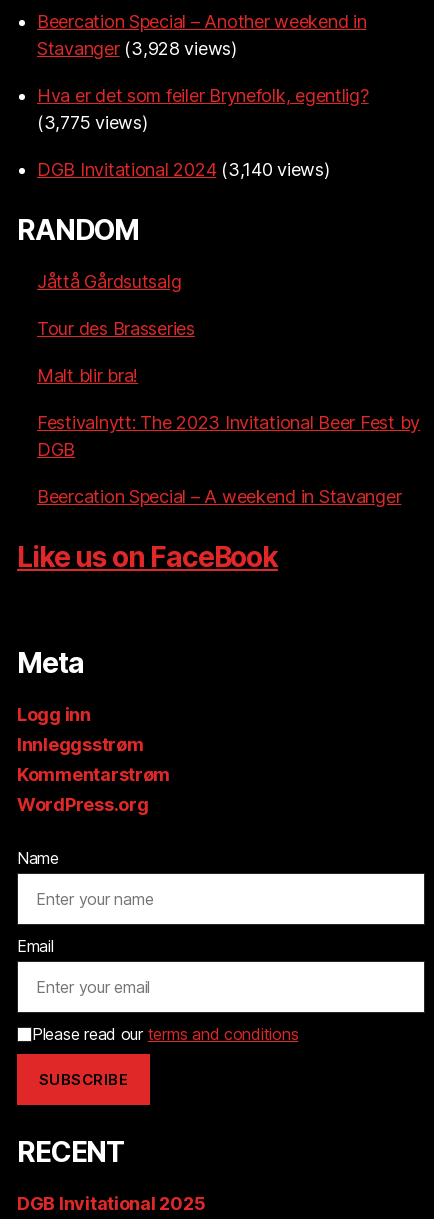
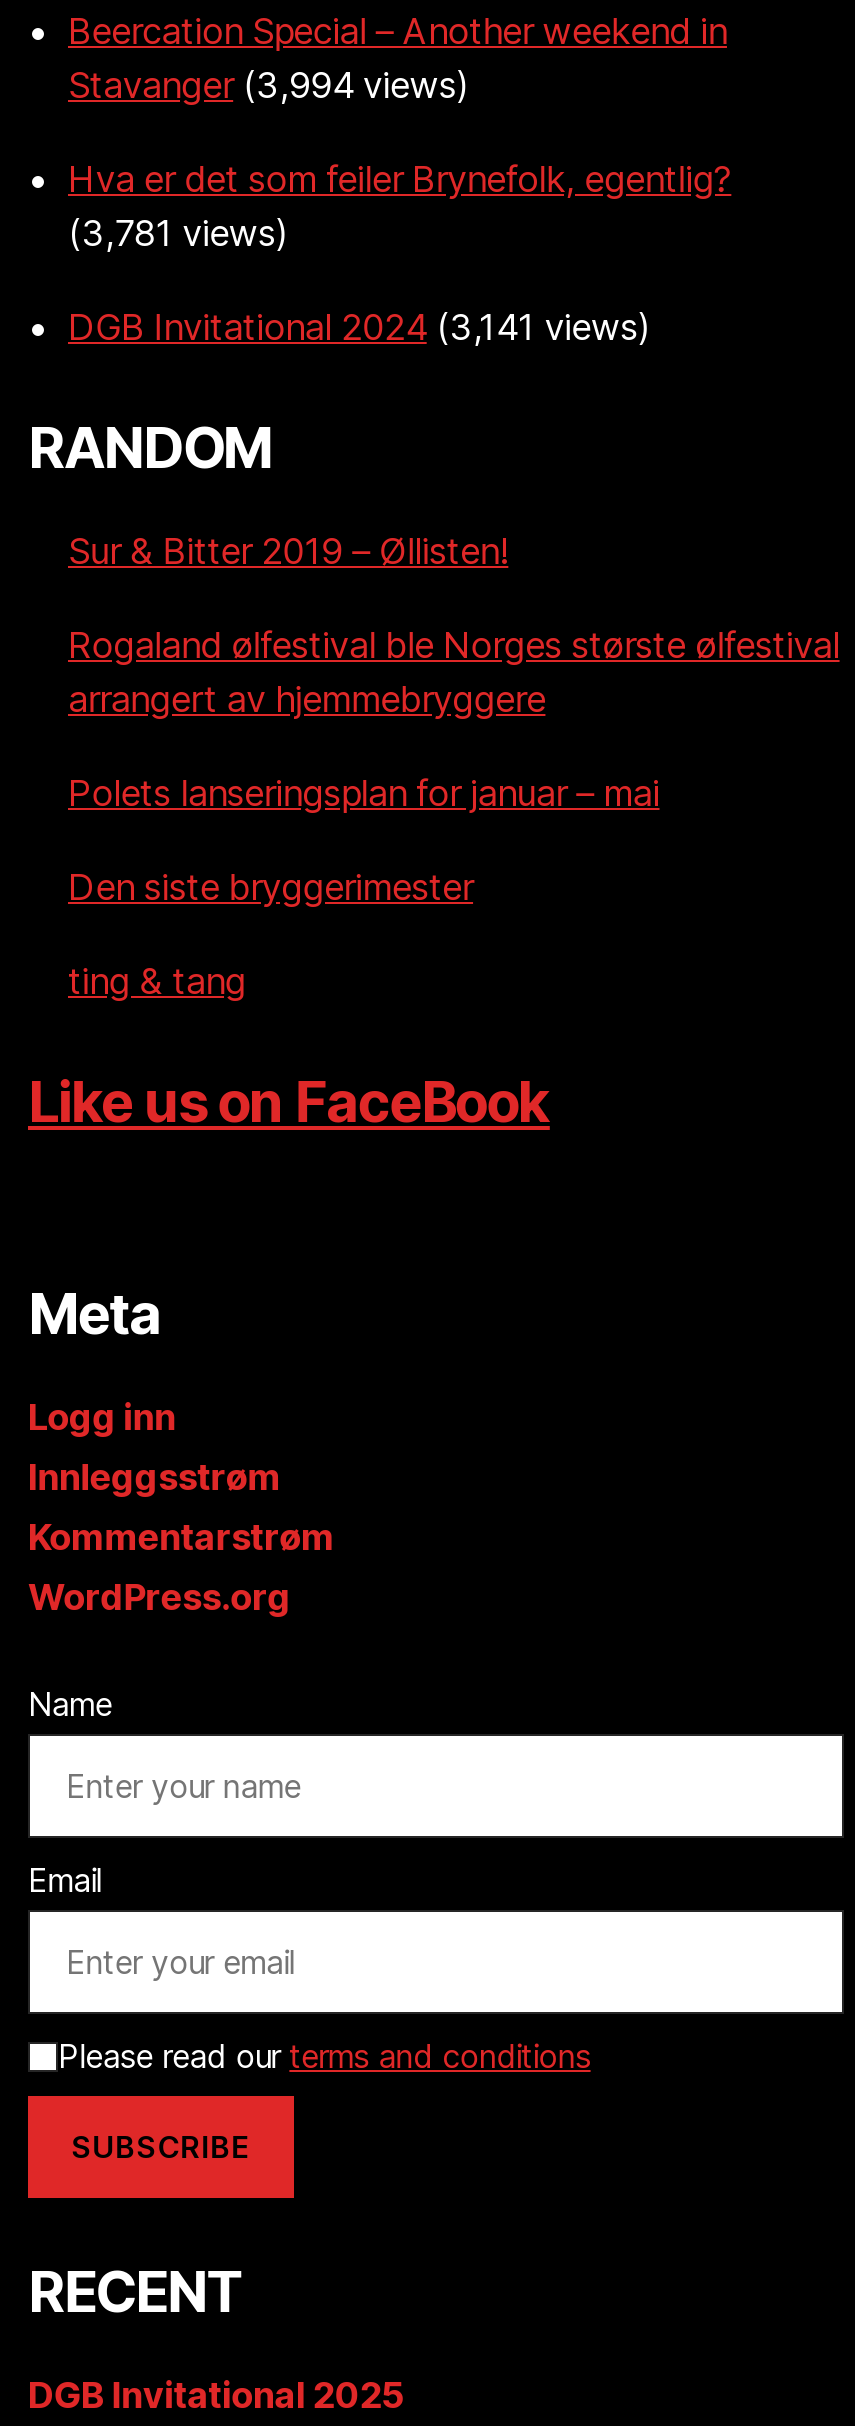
- Stavanger (3,928 views)
+ Stavanger (3,994 views)

- (3,775 views)
+ (3,781 views)

- DGB Invitational 2024 (3,140 views)
+ DGB Invitational 2024 (3,141 views)

- Jåttå Gårdsutsalg
+ Sur & Bitter 2019 – Øllisten!

- Tour des Brasseries
+ Rogaland ølfestival ble Norges største ølfestival
+ arrangert av hjemmebryggere

- Malt blir bra!
+ Polets lanseringsplan for januar – mai

- Festivalnytt: The 2023 Invitational Beer Fest by
- DGB
+ Den siste bryggerimester

- Beercation Special – A weekend in Stavanger
+ ting & tang
